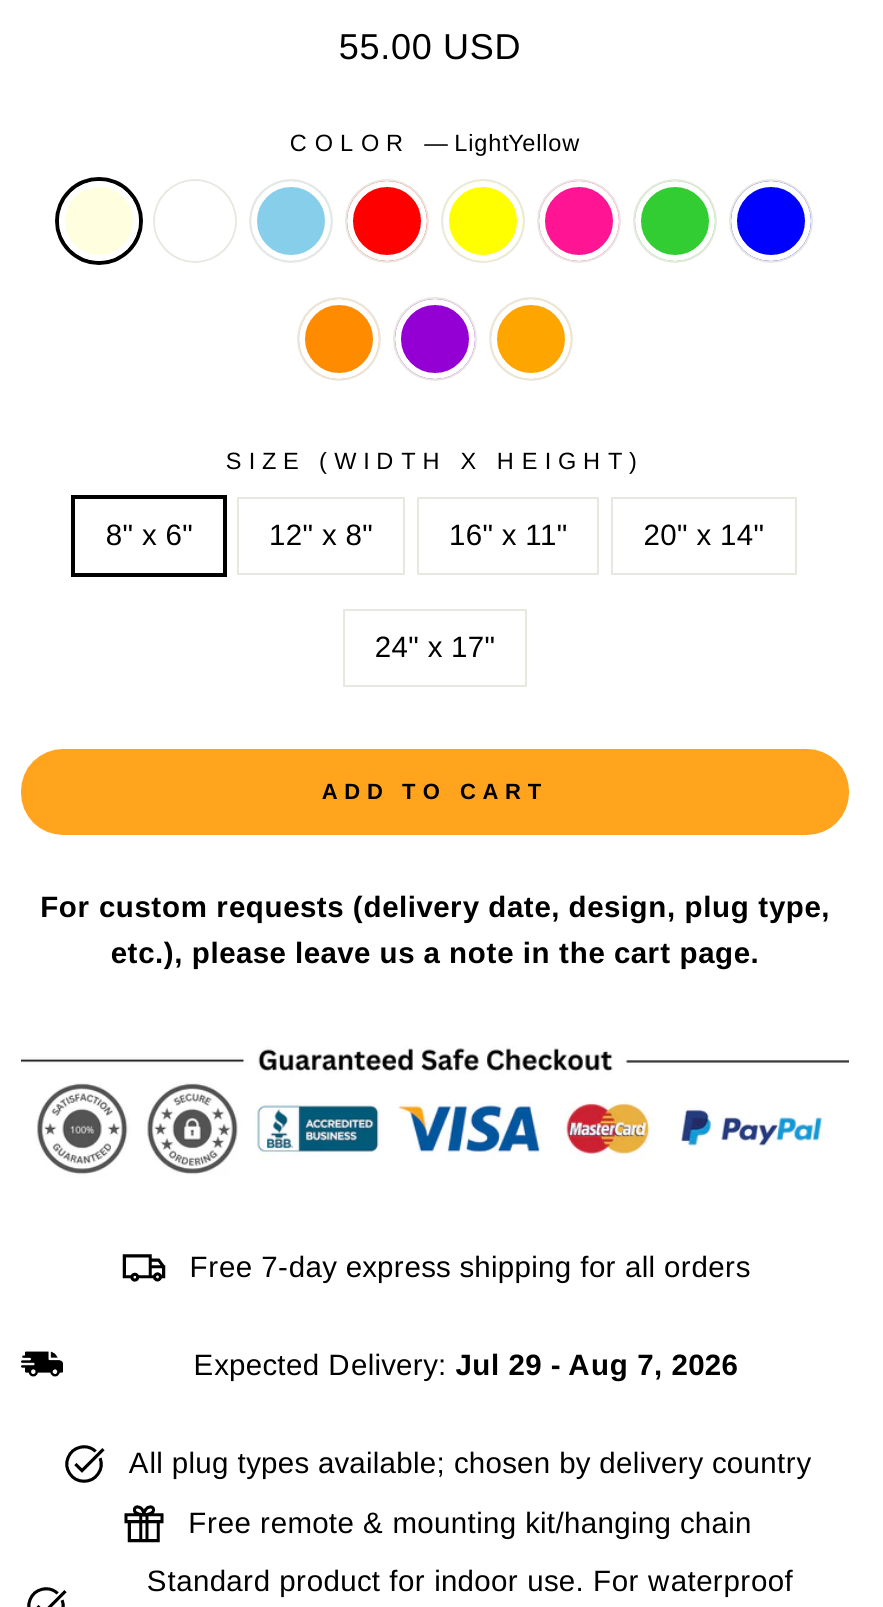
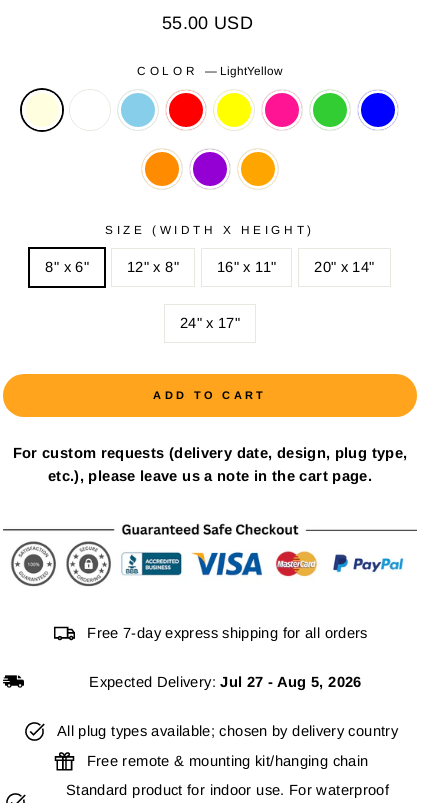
- Expected Delivery: Jul 29 - Aug 7, 2026
+ Expected Delivery: Jul 27 - Aug 5, 2026
